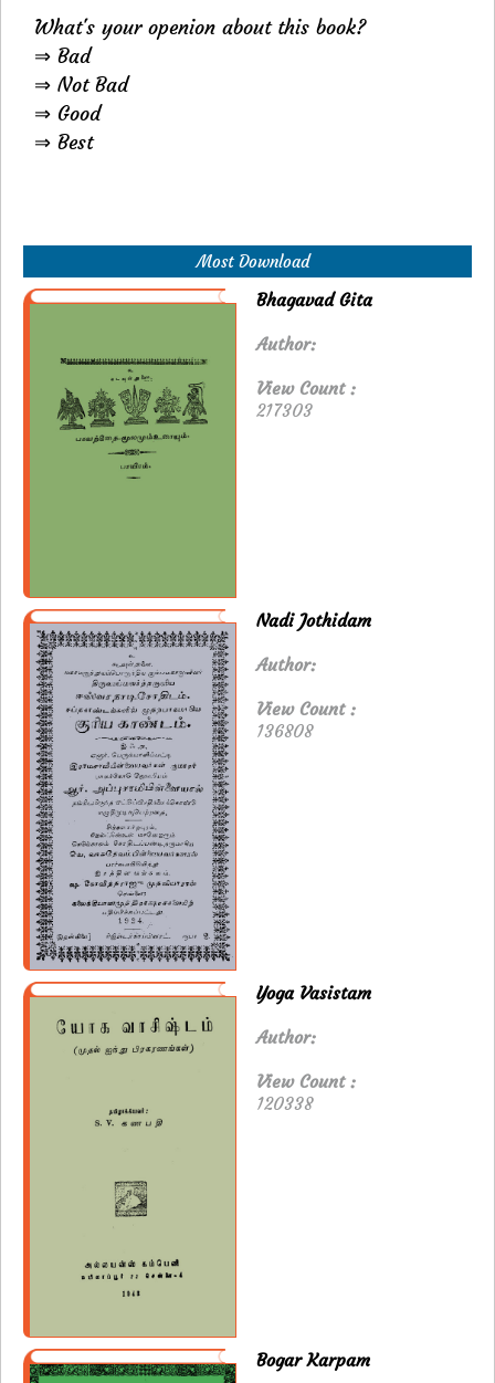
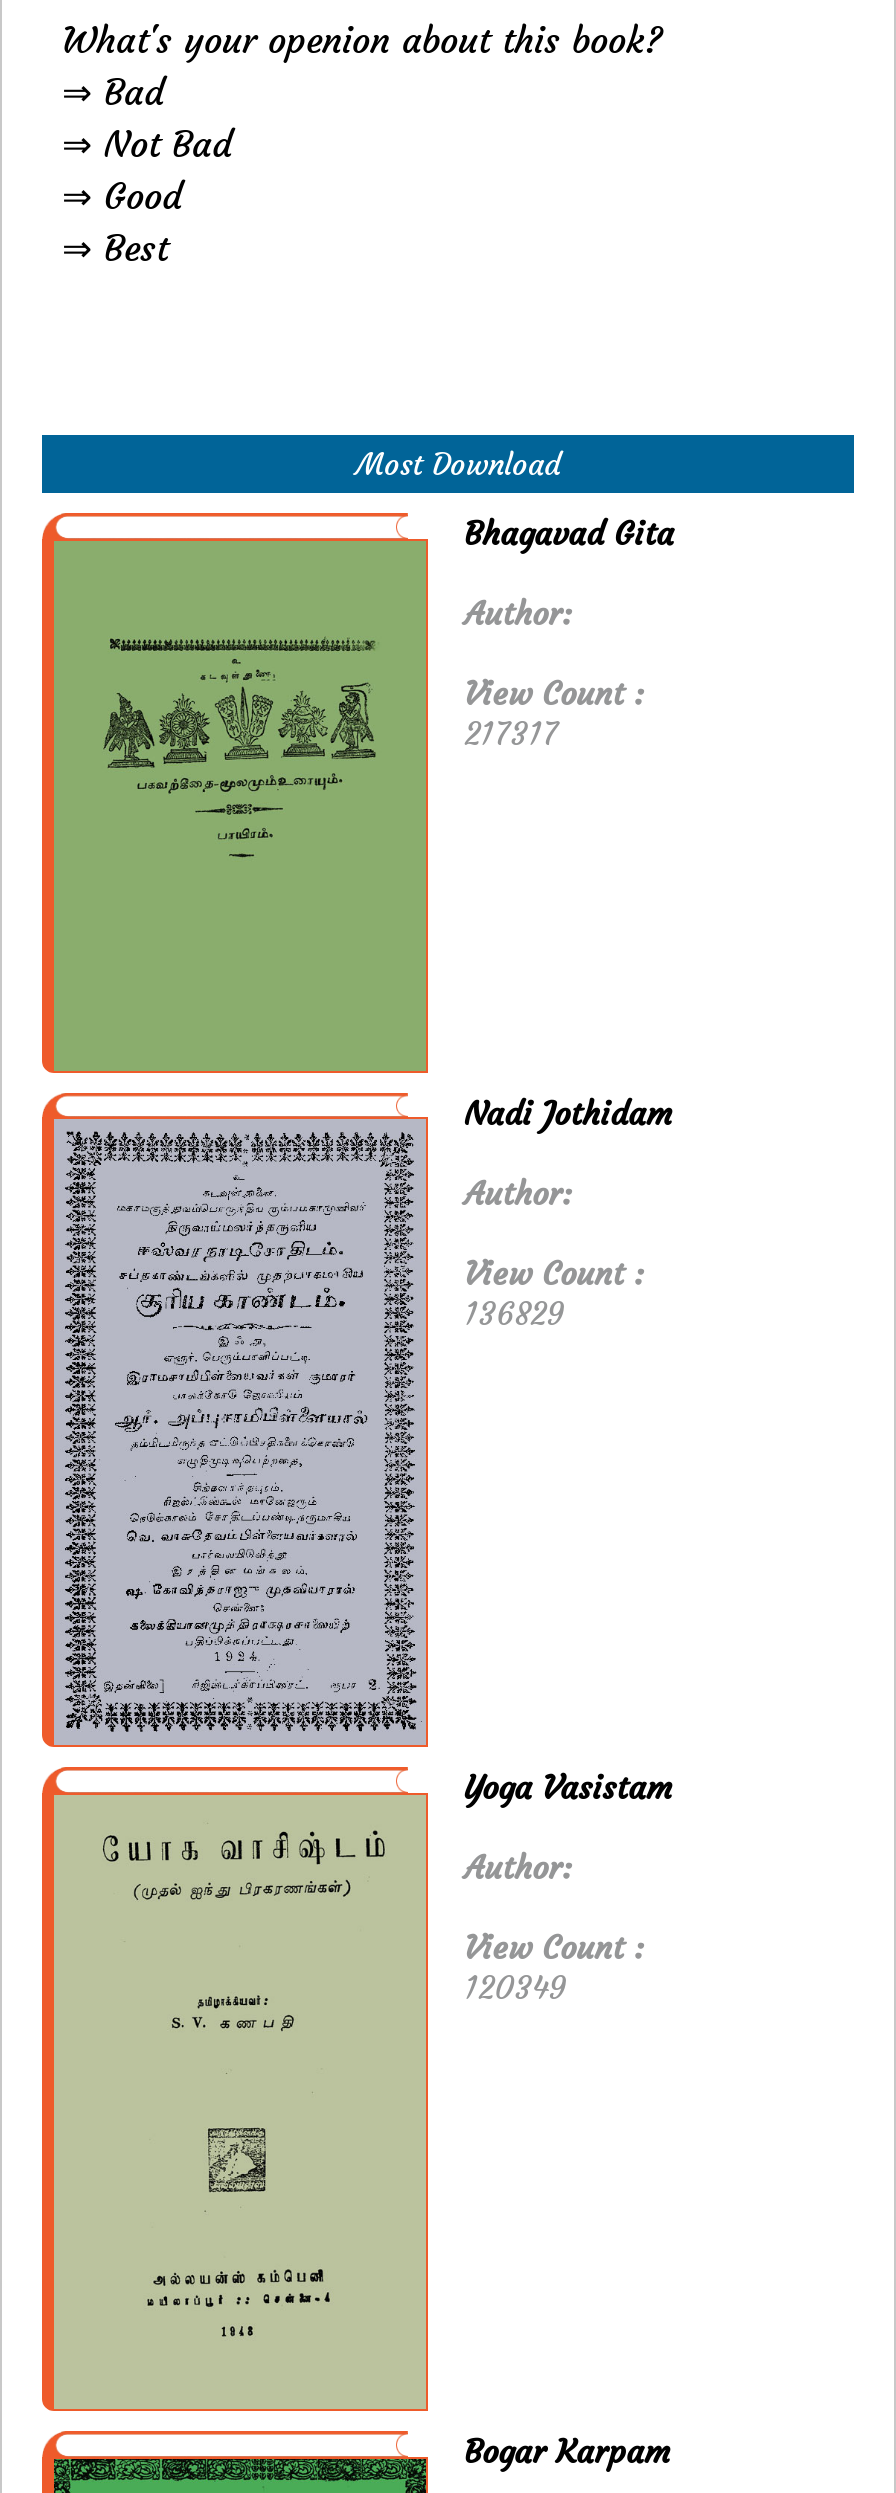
- 217303
+ 217317

- 136808
+ 136829

- 120338
+ 120349
